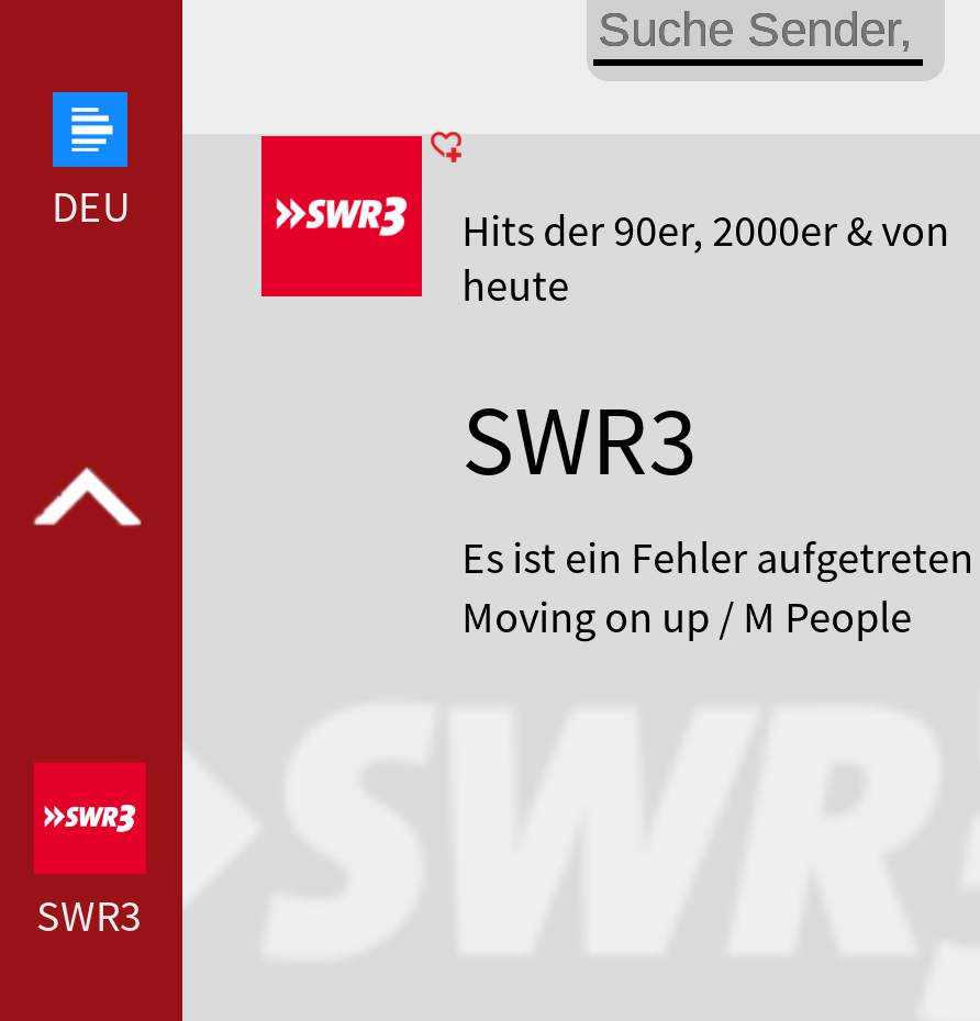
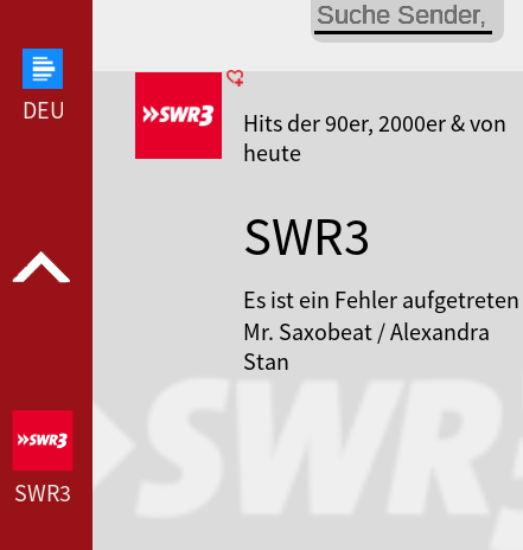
- Moving on up / M People
+ Mr. Saxobeat / Alexandra
+ Stan
